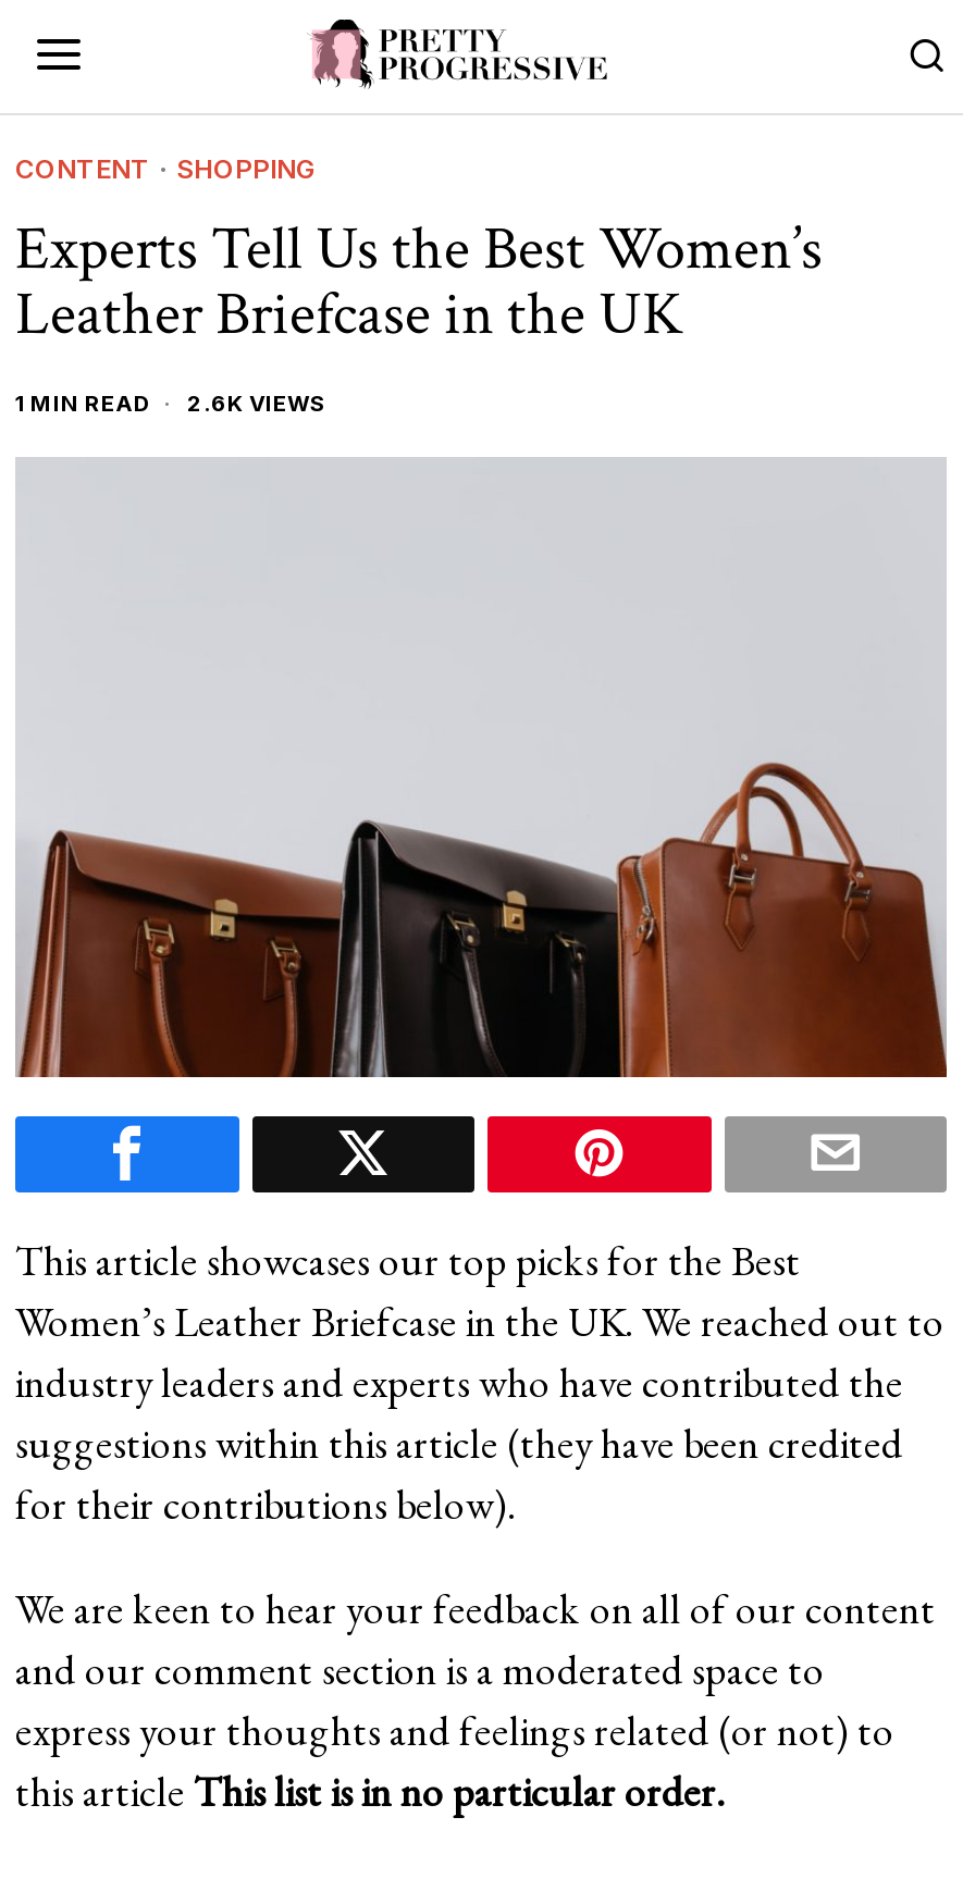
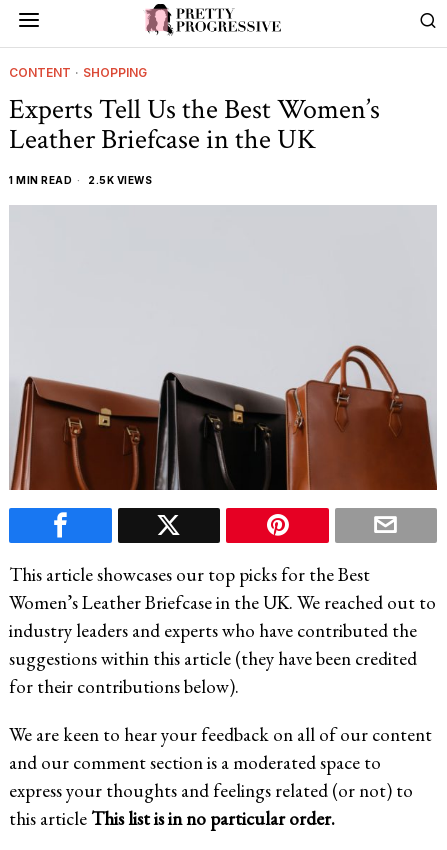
- 1 MIN READ 2.6K VIEWS
+ 1 MIN READ 2.5K VIEWS
